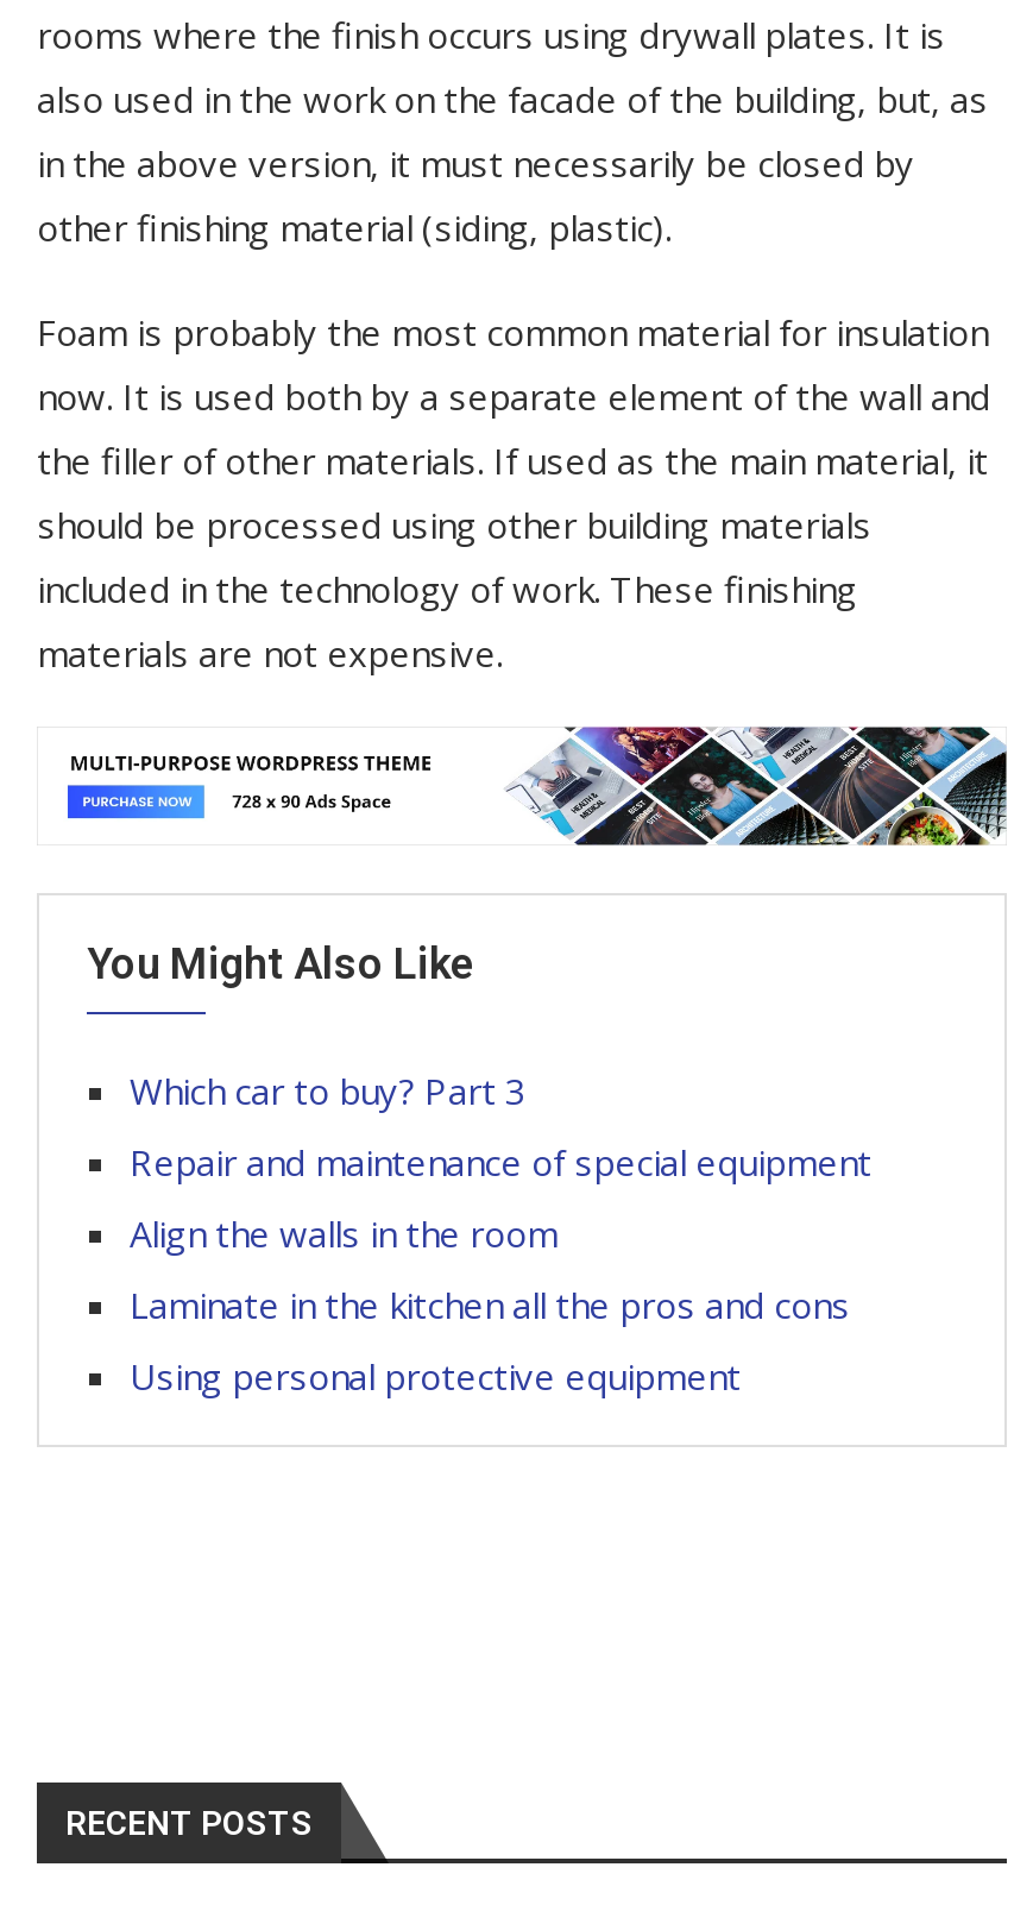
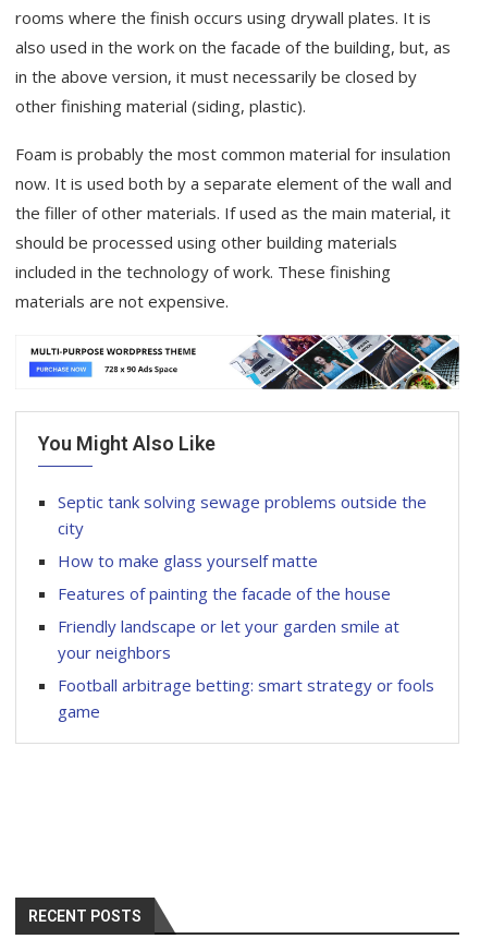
- Which car to buy? Part 3
+ Septic tank solving sewage problems outside the
+ city

- Repair and maintenance of special equipment
+ How to make glass yourself matte

- Align the walls in the room
+ Features of painting the facade of the house

- Laminate in the kitchen all the pros and cons
+ Friendly landscape or let your garden smile at
+ your neighbors

- Using personal protective equipment
+ Football arbitrage betting: smart strategy or fools
+ game
